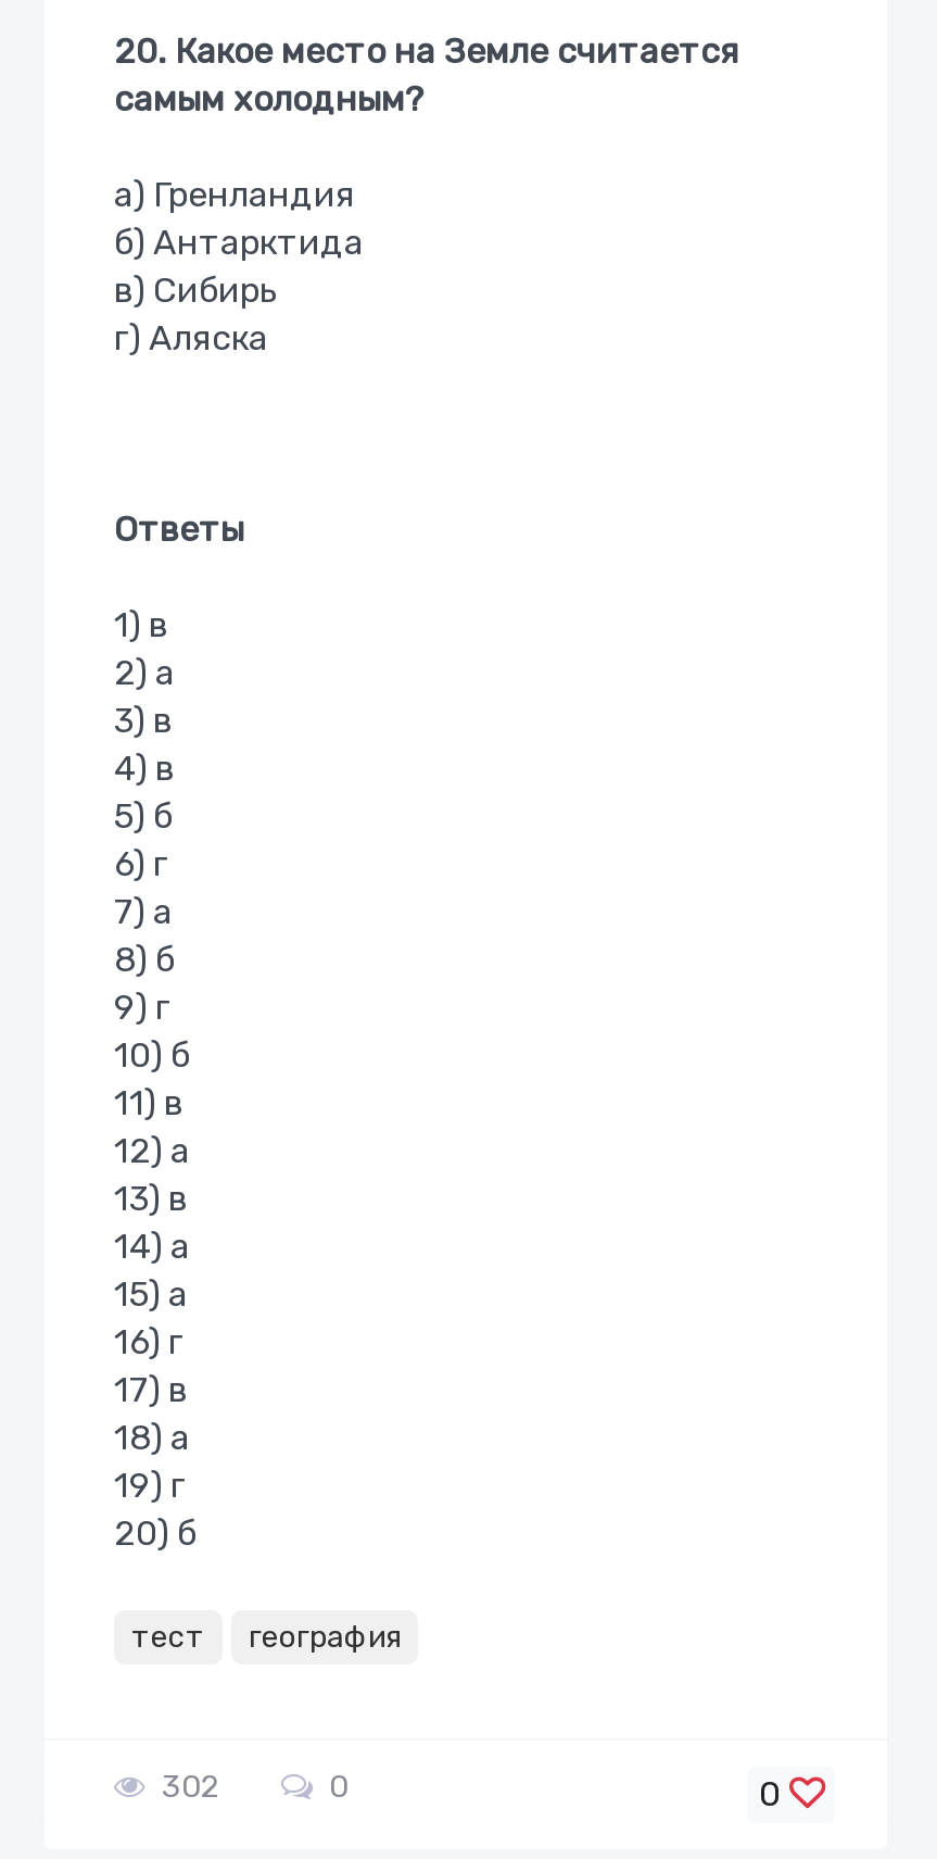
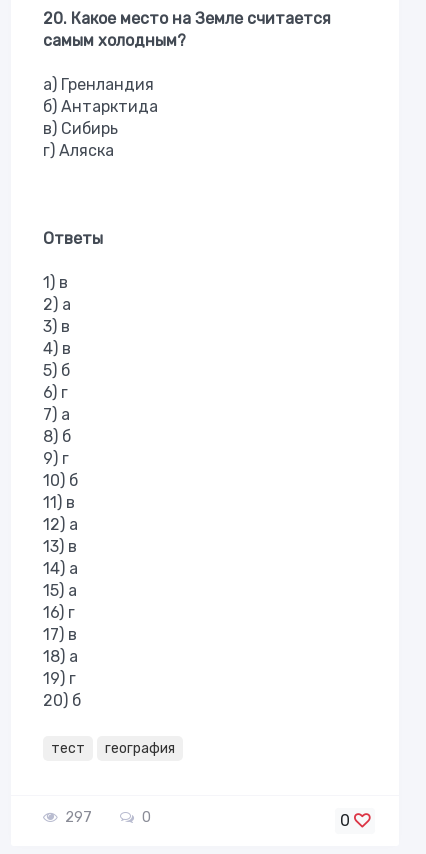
- 302
+ 297
